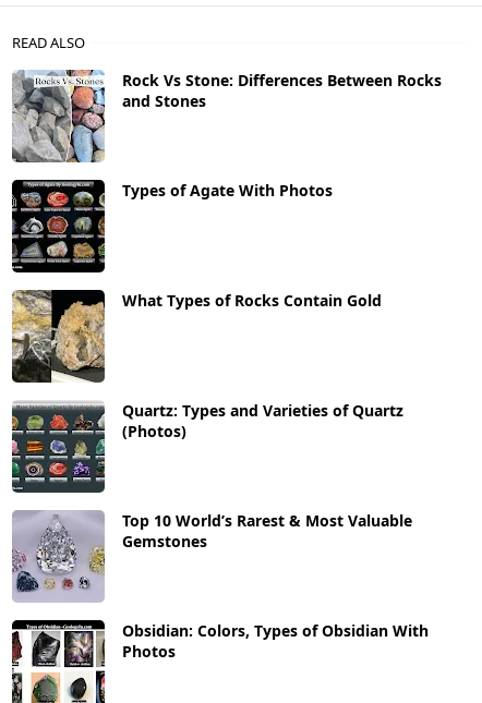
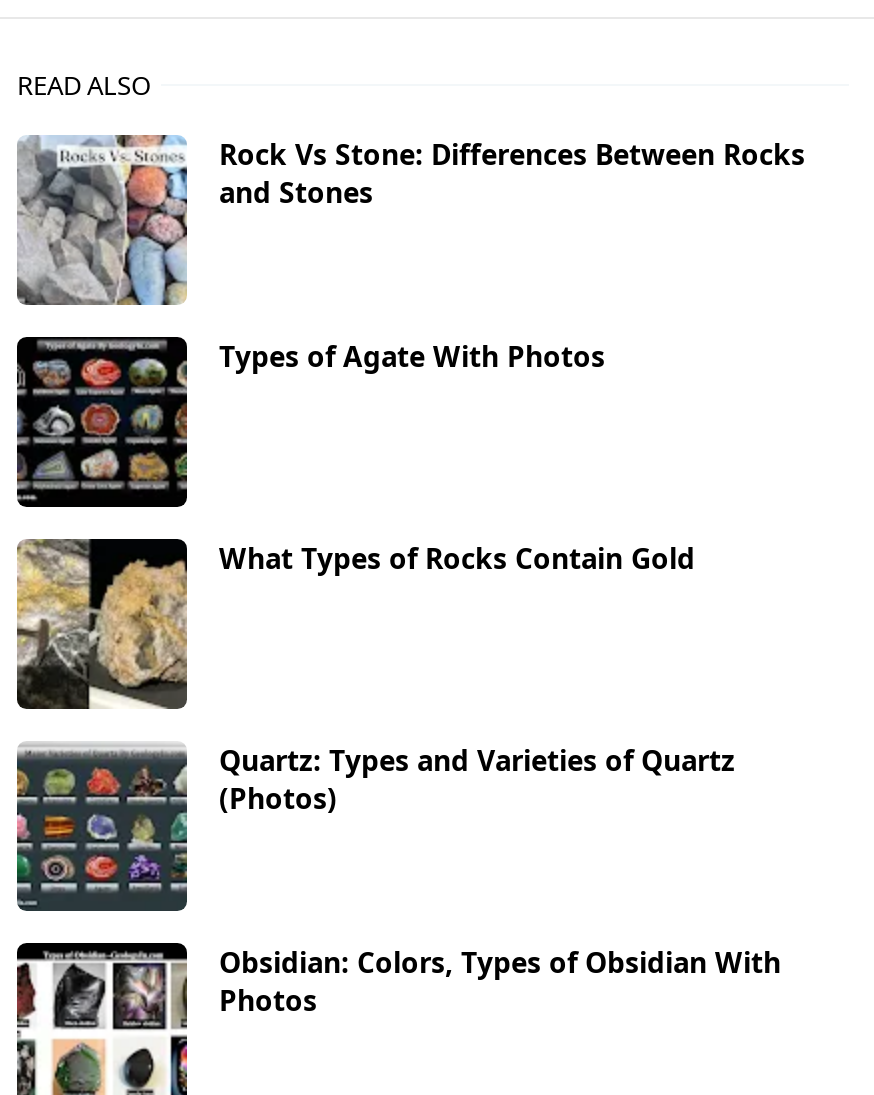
- [image]
- Top 10 World’s Rarest & Most Valuable
- Gemstones
